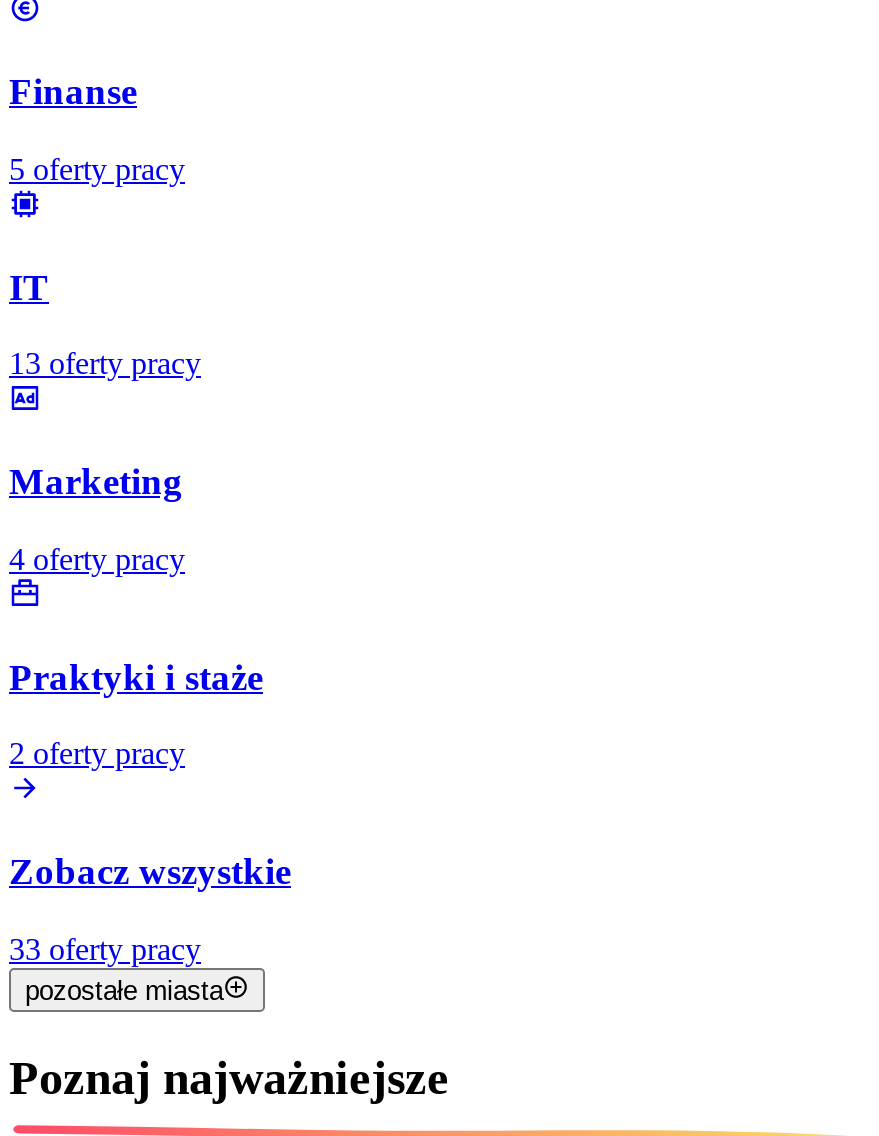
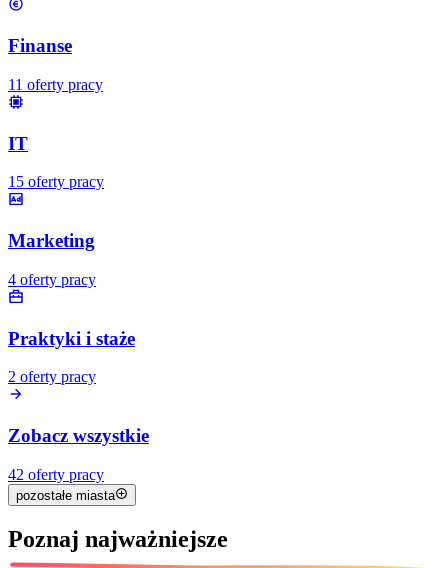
- 5 oferty pracy
+ 11 oferty pracy

- 13 oferty pracy
+ 15 oferty pracy

- 33 oferty pracy
+ 42 oferty pracy
